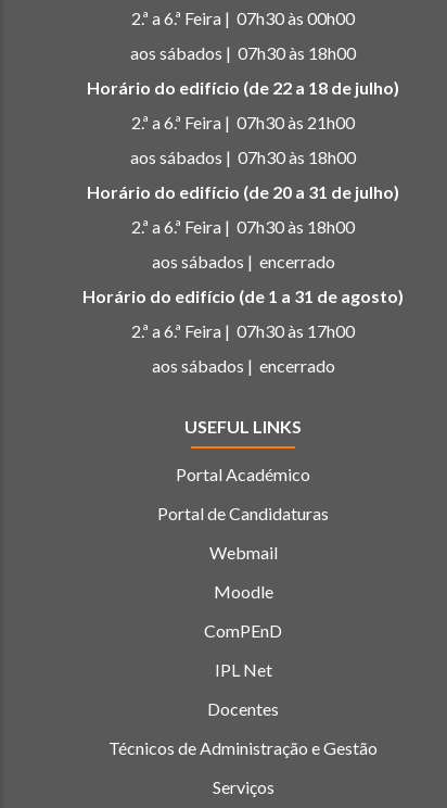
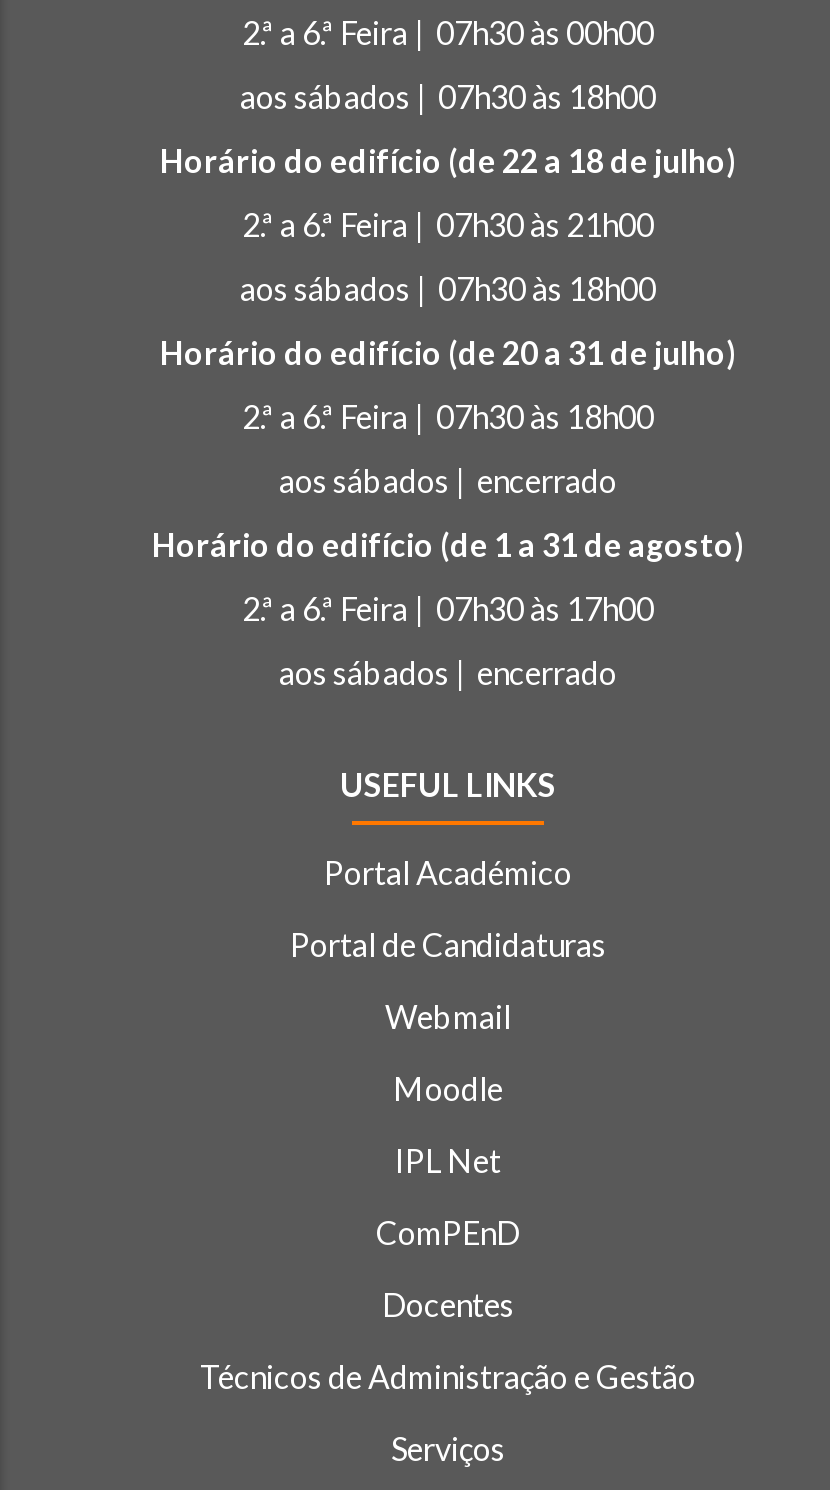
moved down: ComPEnD

moved up: IPL Net
